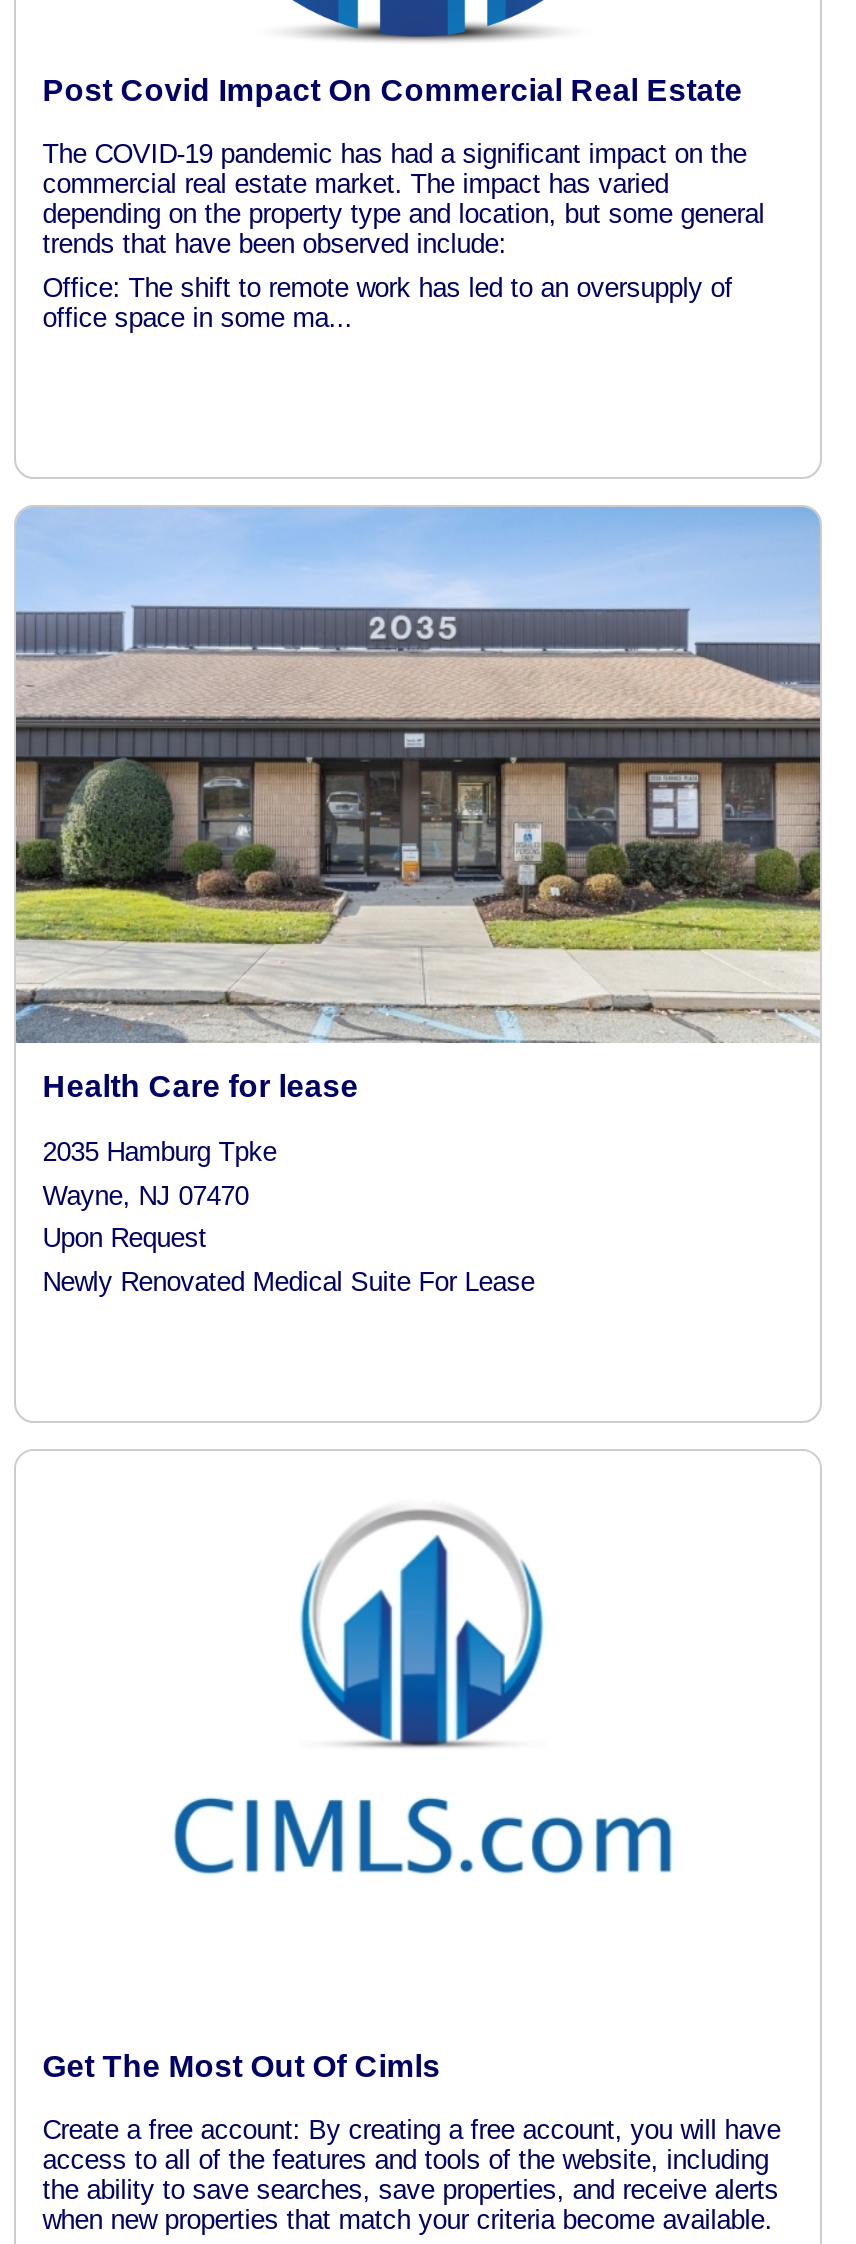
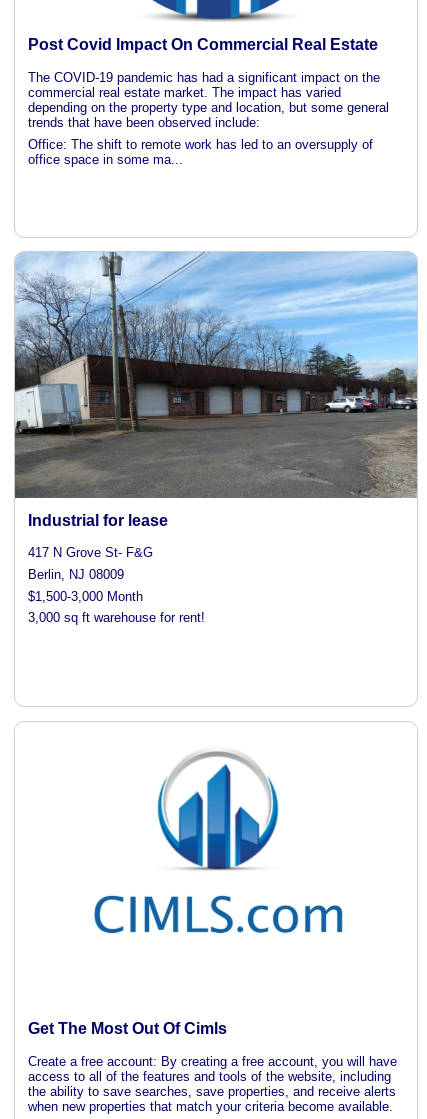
- [image]
- Health Care for lease
+ [image]
+ Industrial for lease

- 2035 Hamburg Tpke
- Wayne, NJ 07470
- Upon Request
- Newly Renovated Medical Suite For Lease
+ 417 N Grove St- F&G
+ Berlin, NJ 08009
+ $1,500-3,000 Month
+ 3,000 sq ft warehouse for rent!
